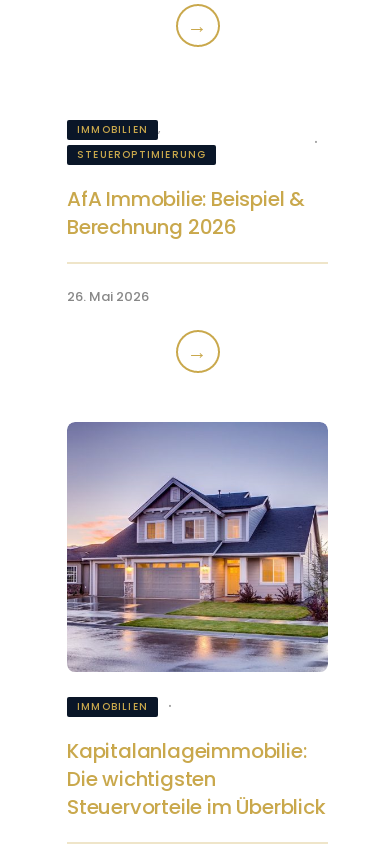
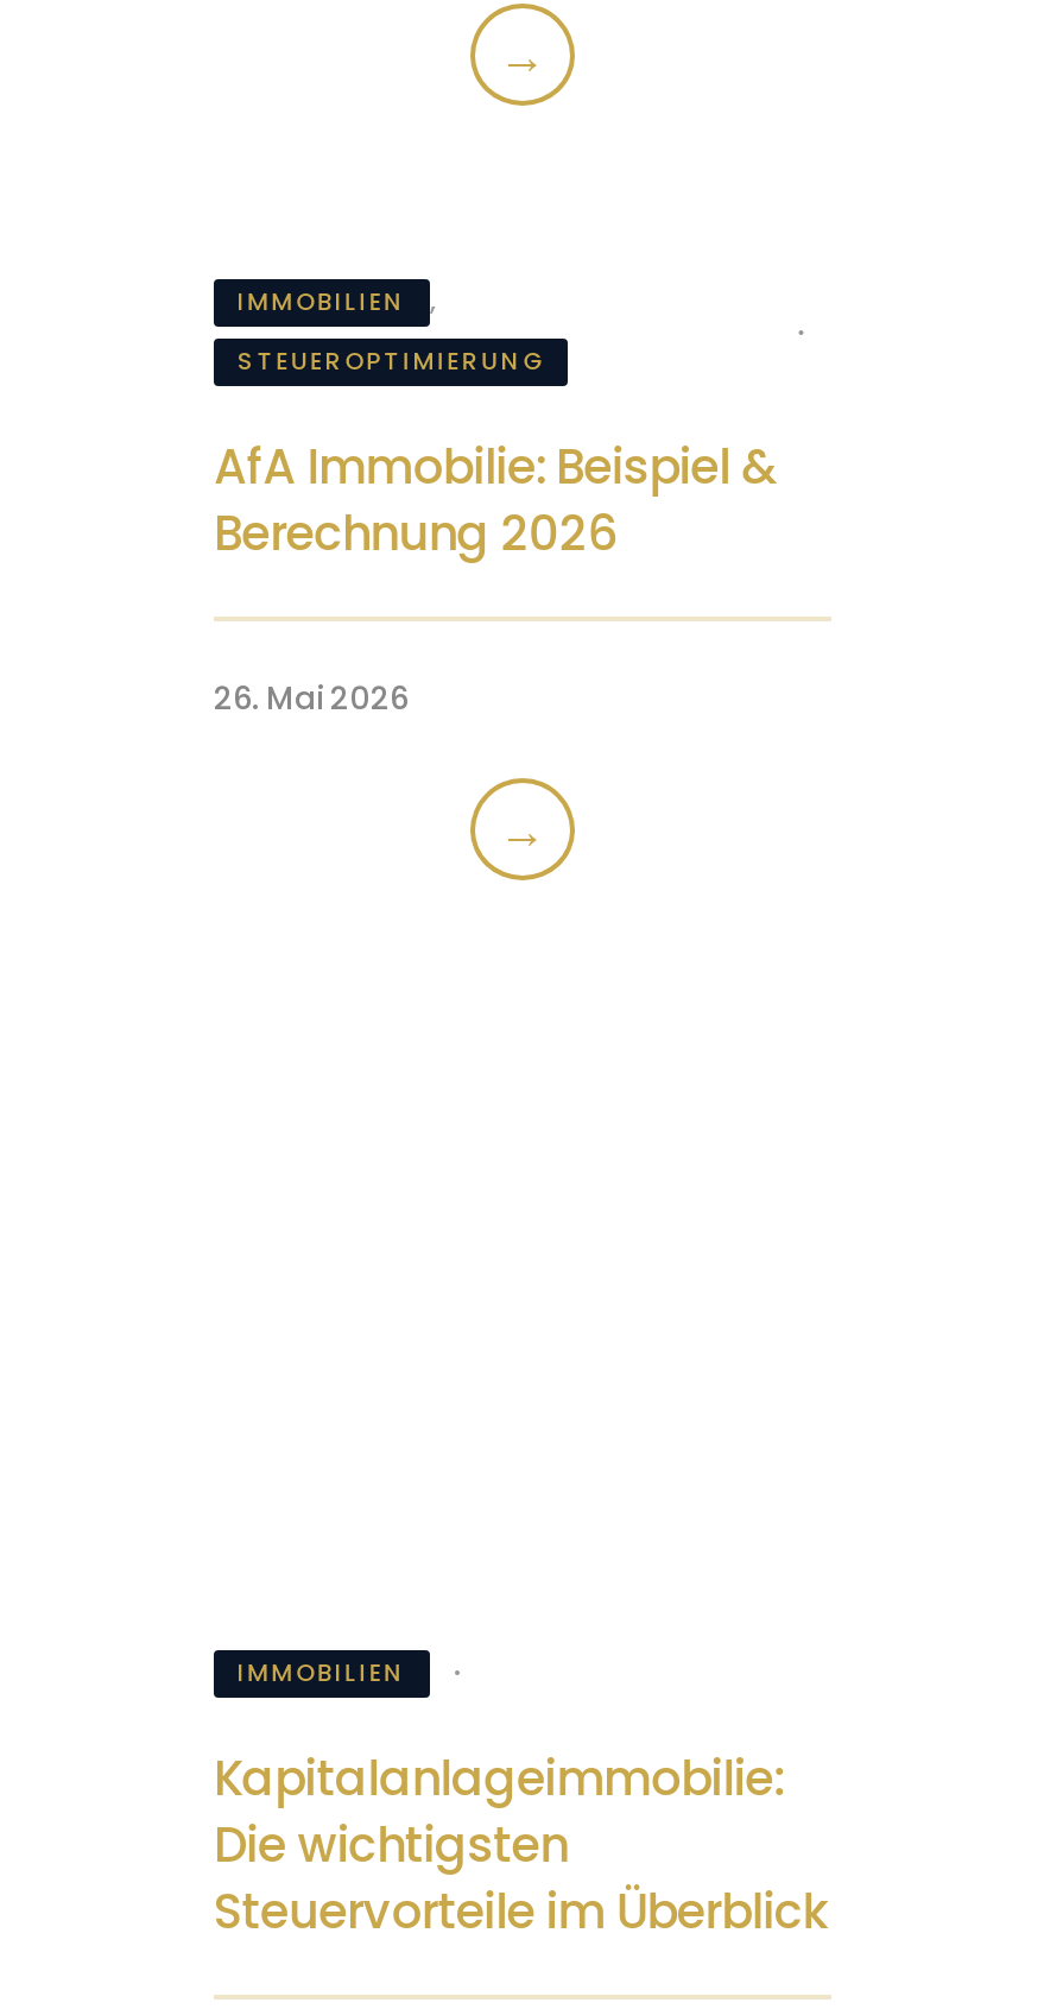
- [image]
